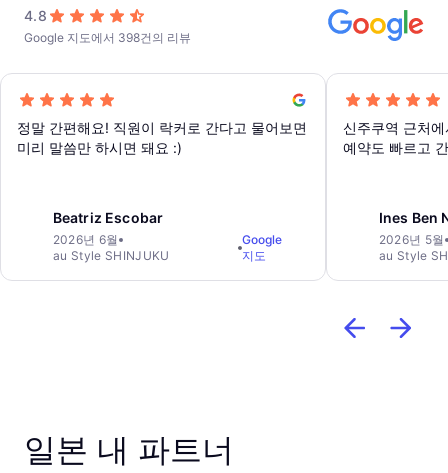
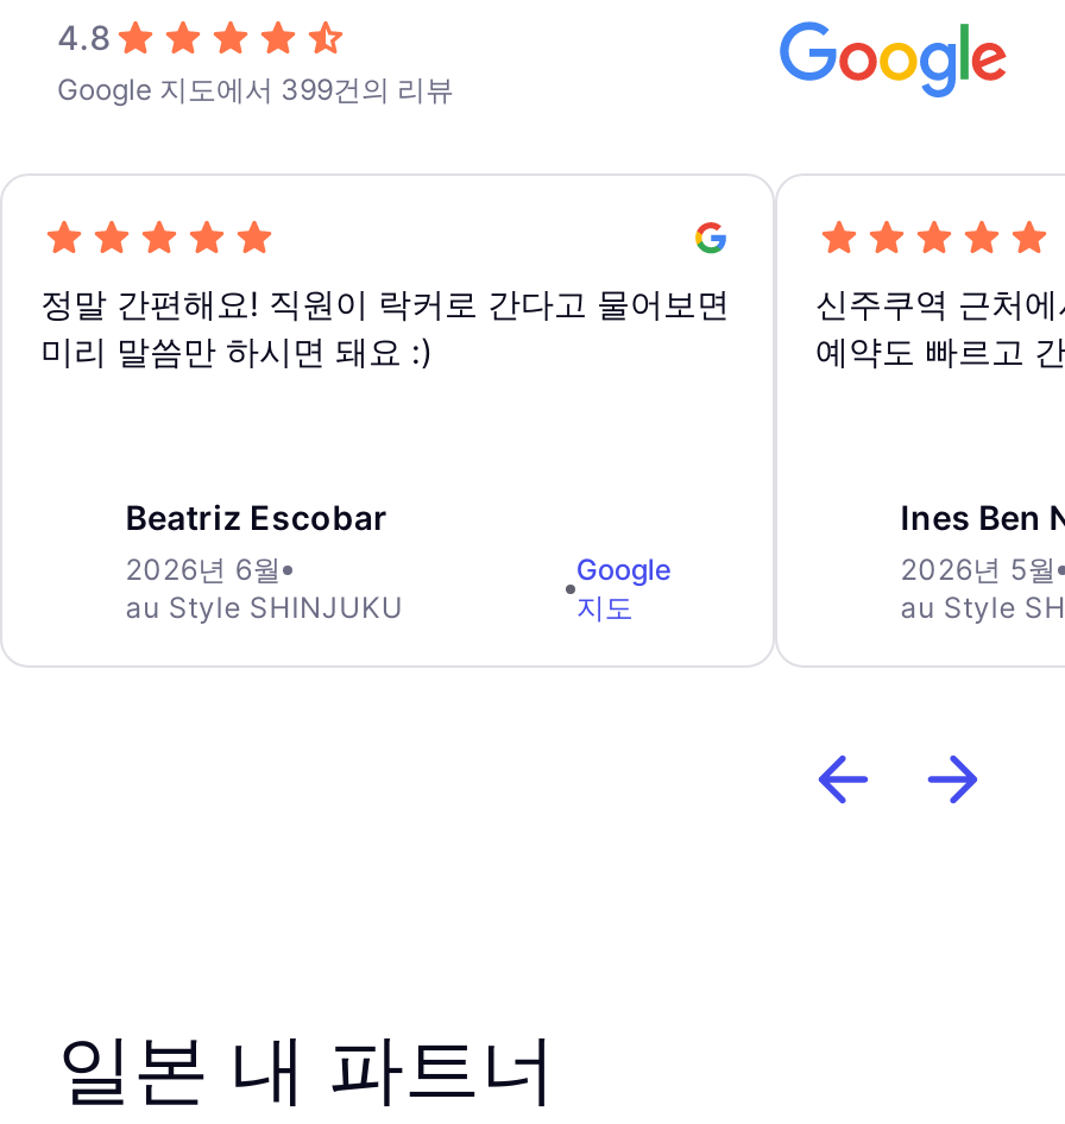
- Google 지도에서 398건의 리뷰
+ Google 지도에서 399건의 리뷰
